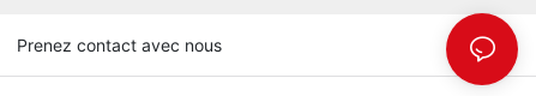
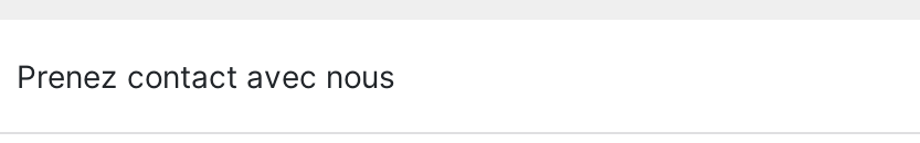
- [image]
